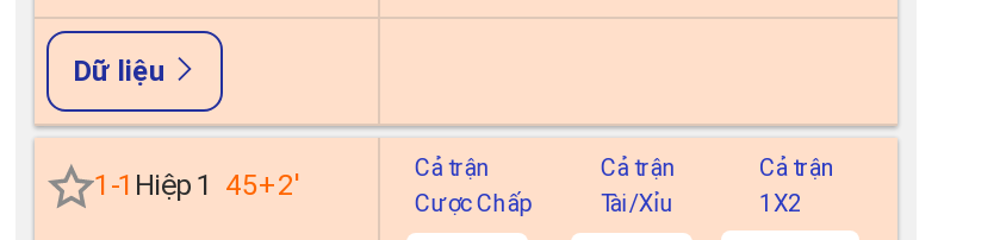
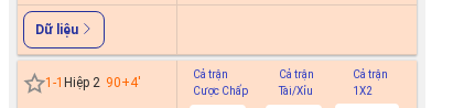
- 1 - 1 Hiệp 1 45+2'
+ 1 - 1 Hiệp 2 90+4'
